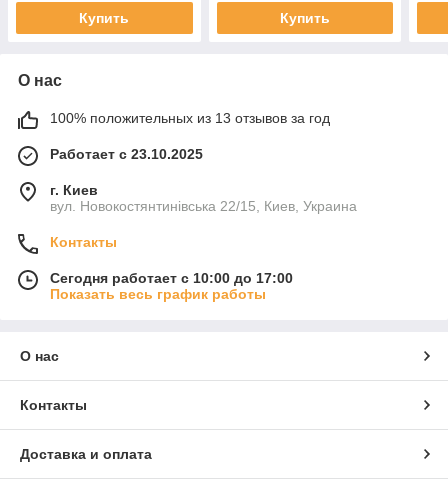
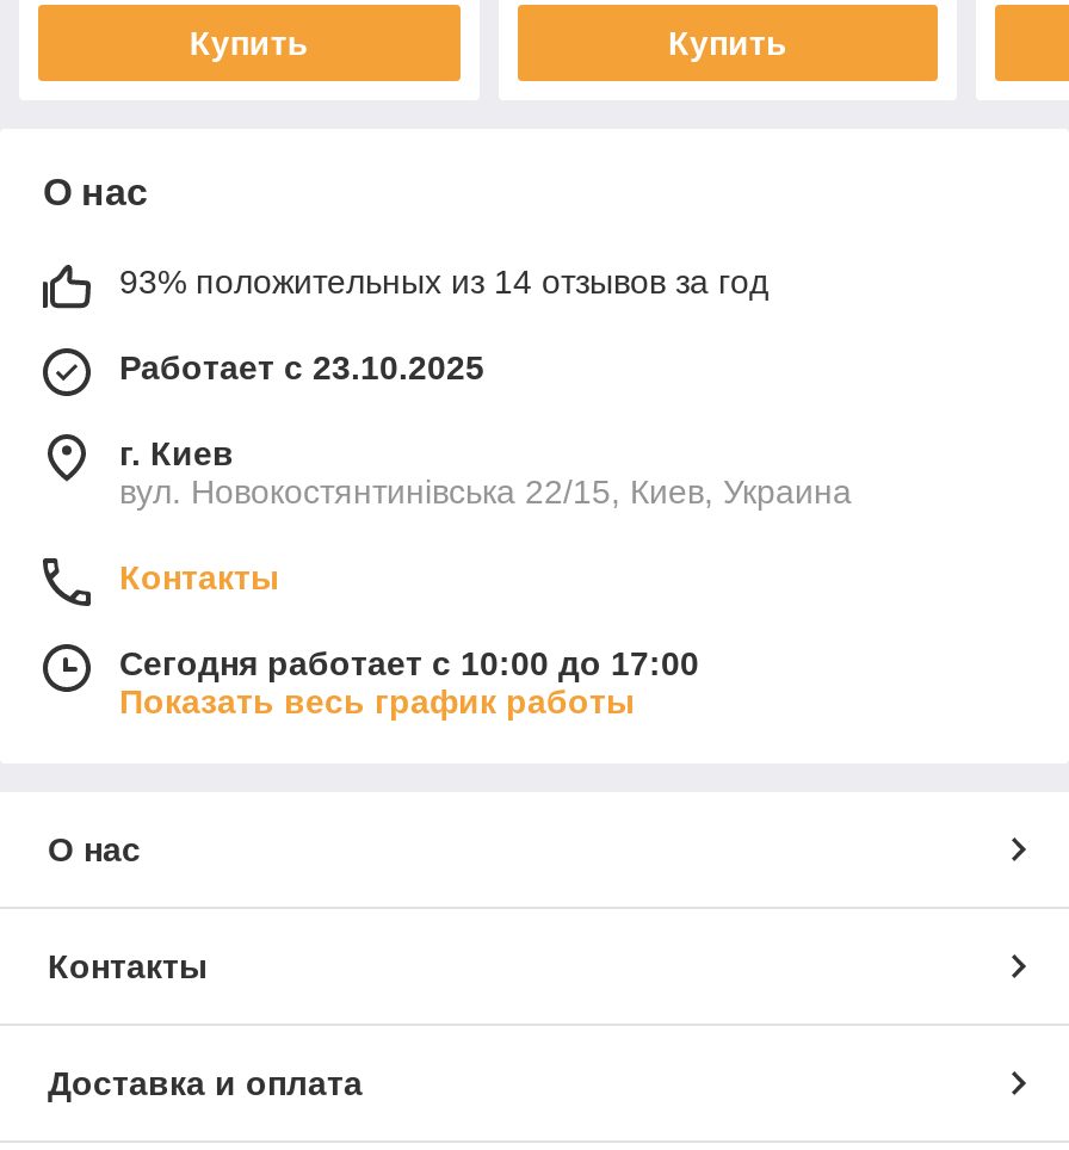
- 100% положительных из 13 отзывов за год
+ 93% положительных из 14 отзывов за год
